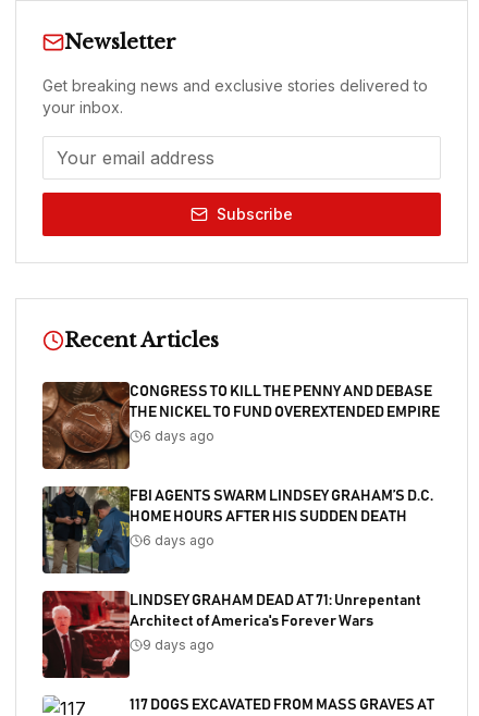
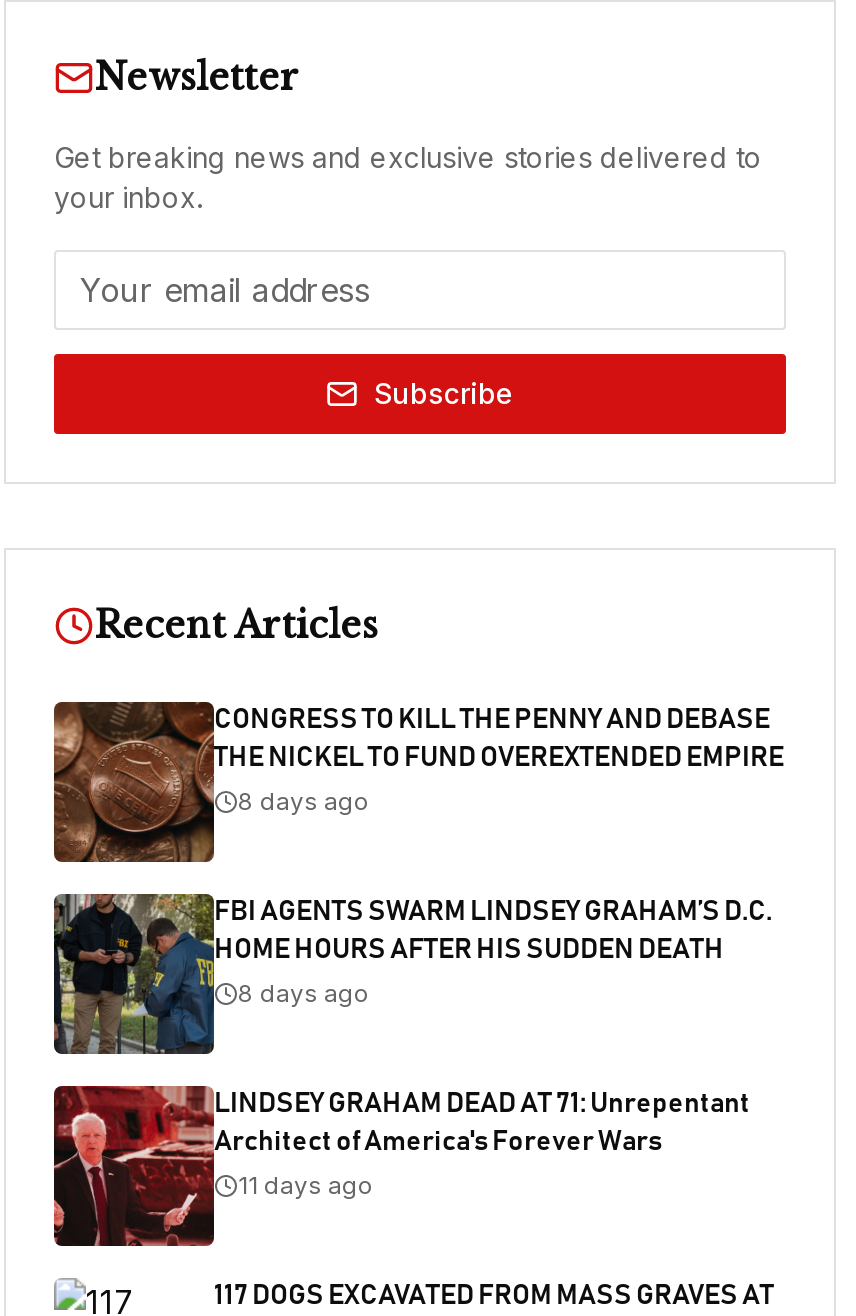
- 6 days ago
+ 8 days ago

- 6 days ago
+ 8 days ago

- 9 days ago
+ 11 days ago
